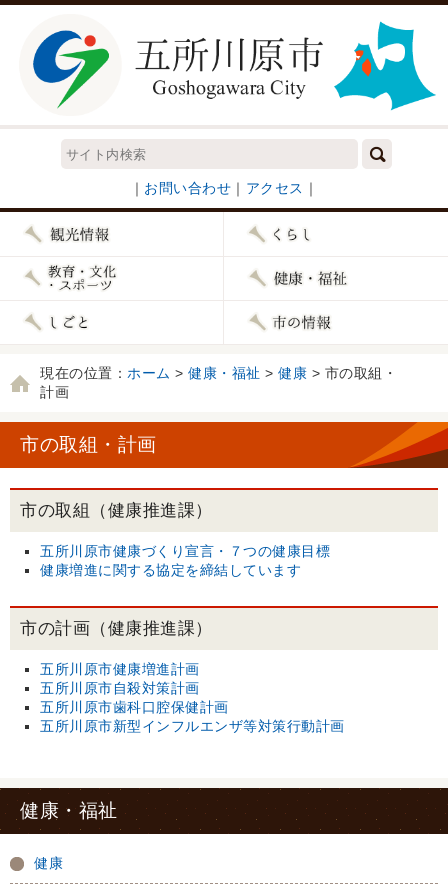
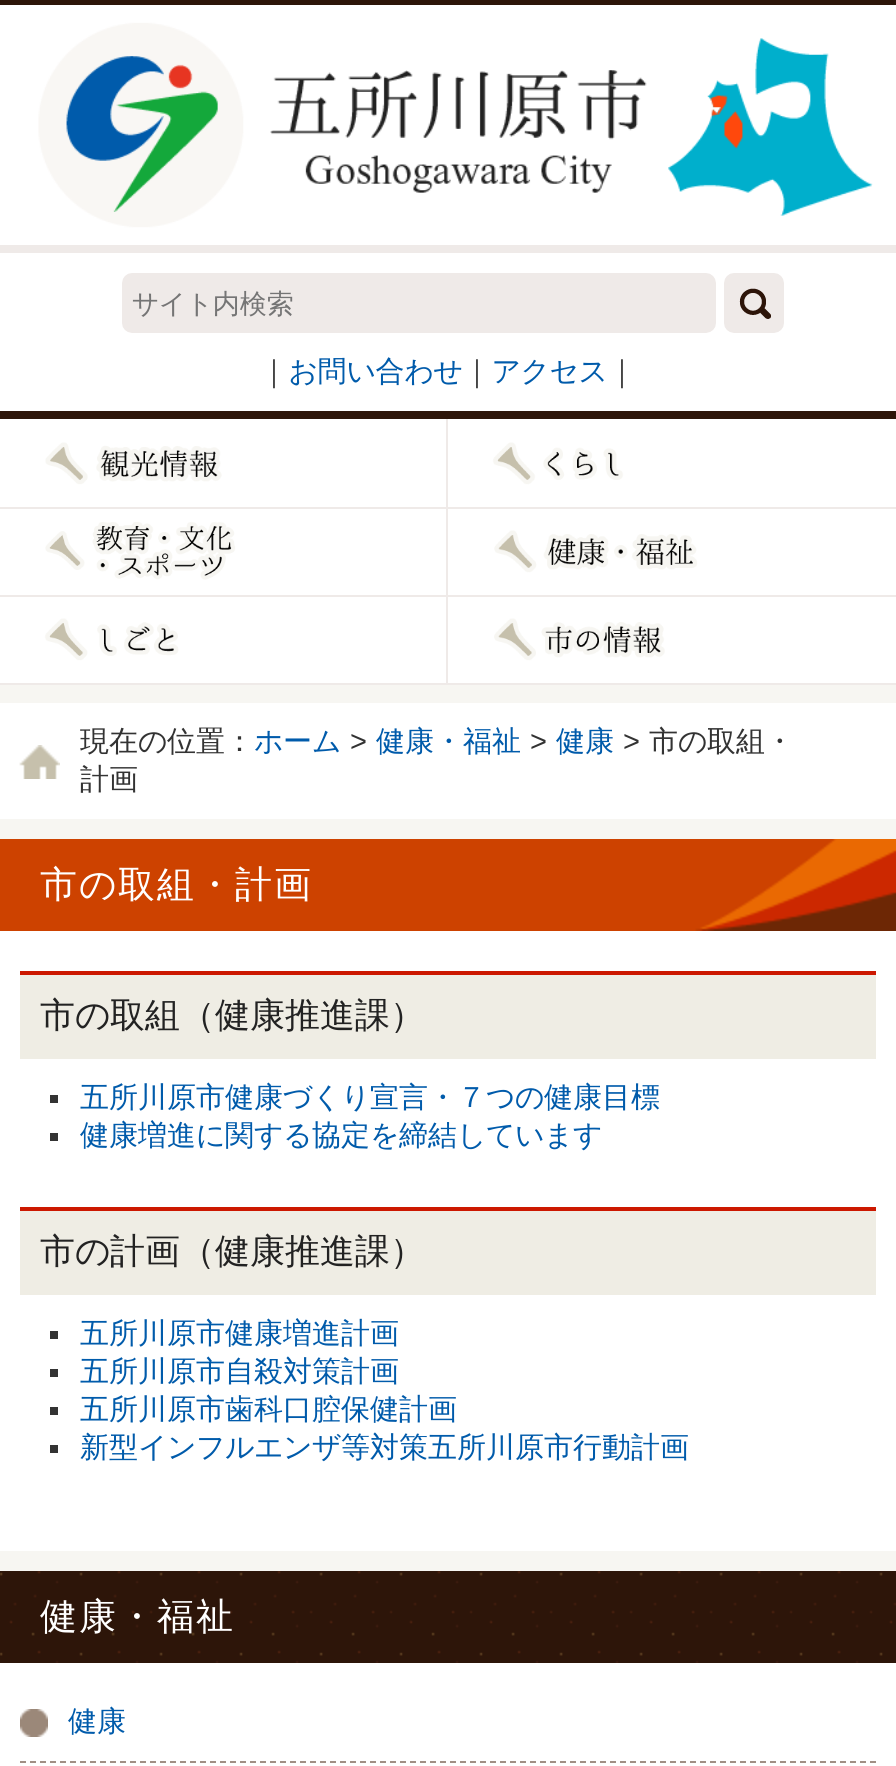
- 五所川原市新型インフルエンザ等対策行動計画
+ 新型インフルエンザ等対策五所川原市行動計画
